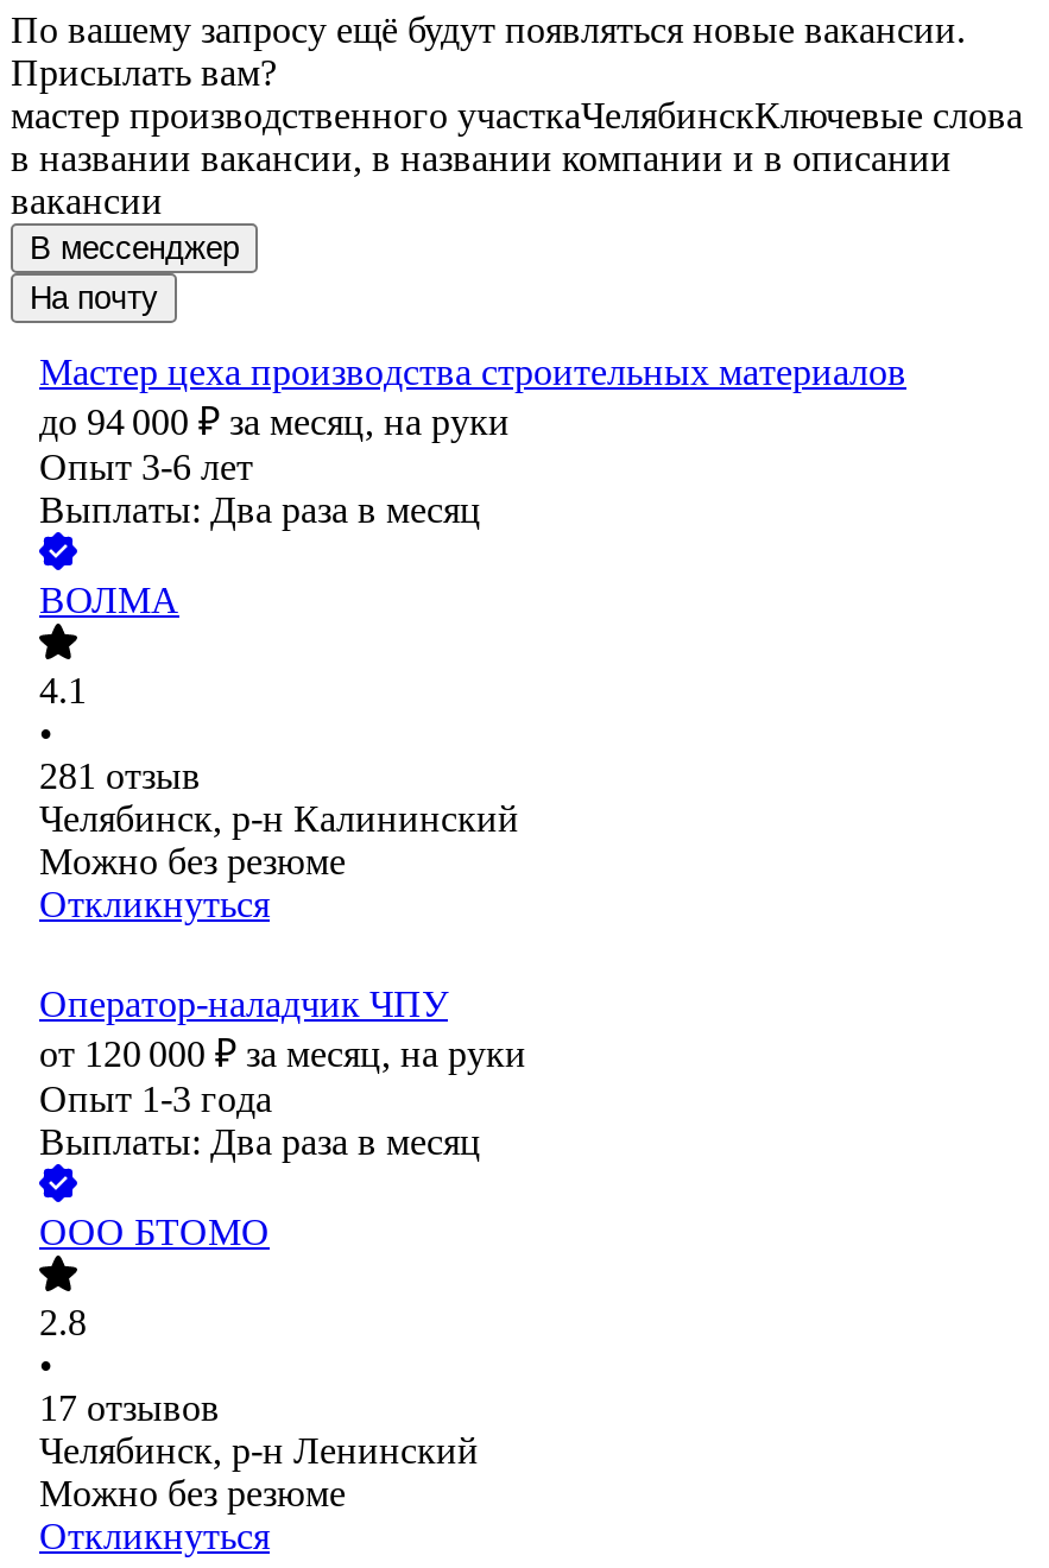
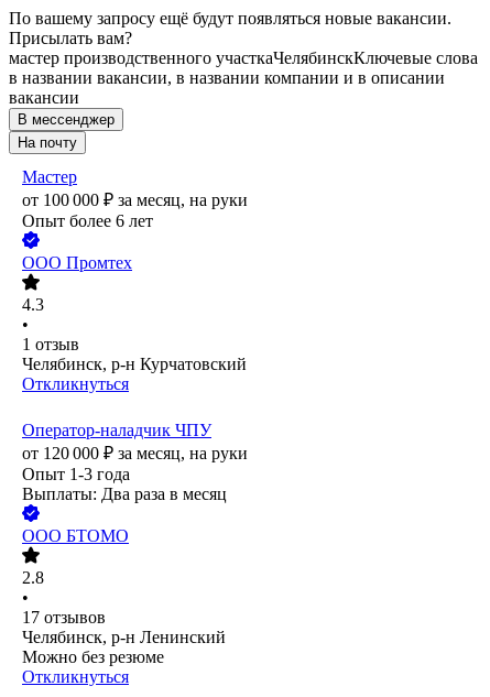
- Мастер цеха производства строительных материалов
- до 94 000 ₽ за месяц, на руки
- Опыт 3-6 лет
- Выплаты: Два раза в месяц
+ Мастер
+ от 100 000 ₽ за месяц, на руки
+ Опыт более 6 лет

- ВОЛМА
+ ООО Промтех

- 4.1
+ 4.3

- 281 отзыв
- Челябинск, р-н Калининский
- Можно без резюме
+ 1 отзыв
+ Челябинск, р-н Курчатовский
